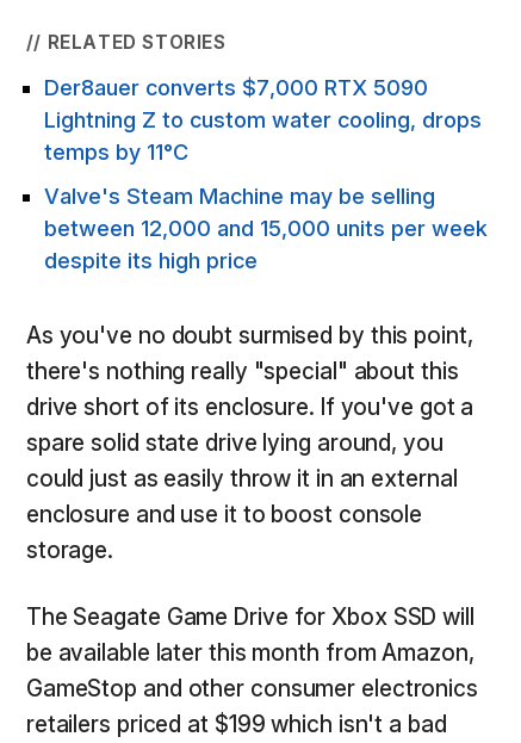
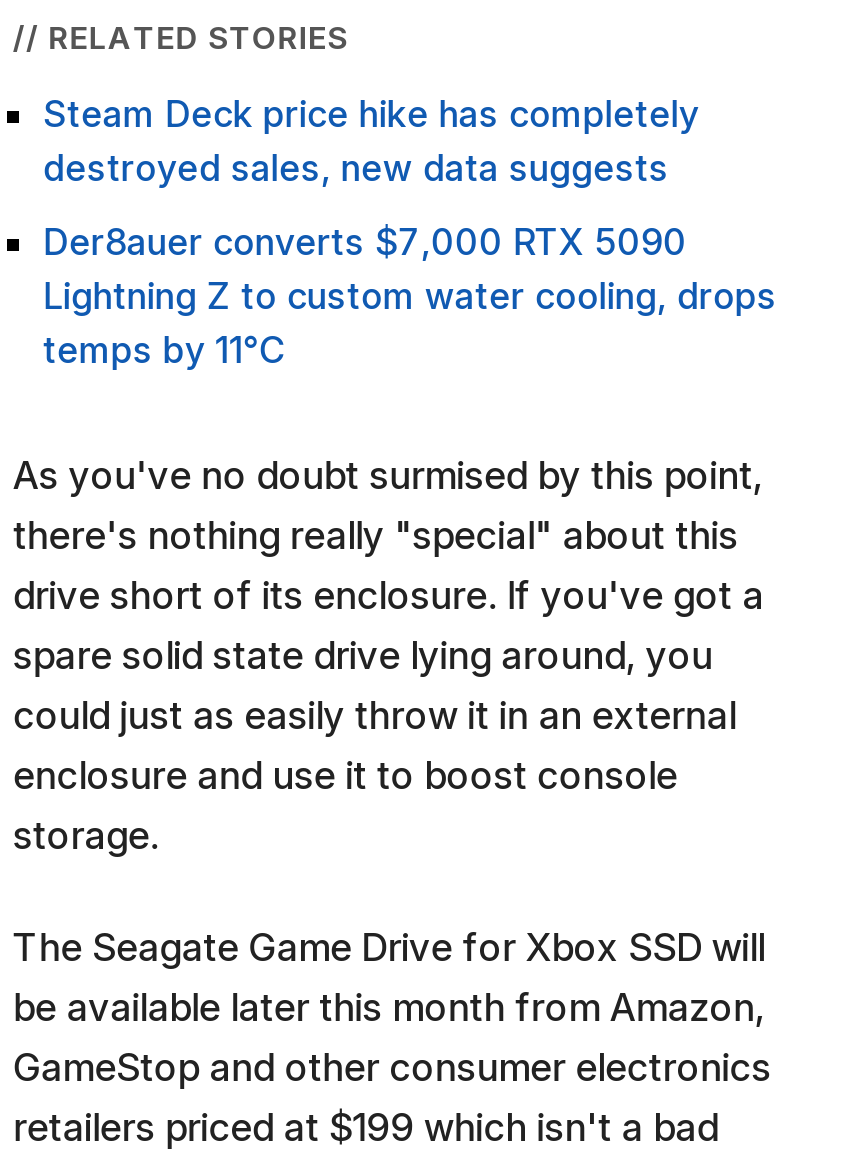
+ Steam Deck price hike has completely
+ destroyed sales, new data suggests

moved down: Der8auer converts $7,000 RTX 5090 | Lightning Z to custom water cooling, drops | temps by 11°C

- Valve's Steam Machine may be selling
- between 12,000 and 15,000 units per week
- despite its high price
